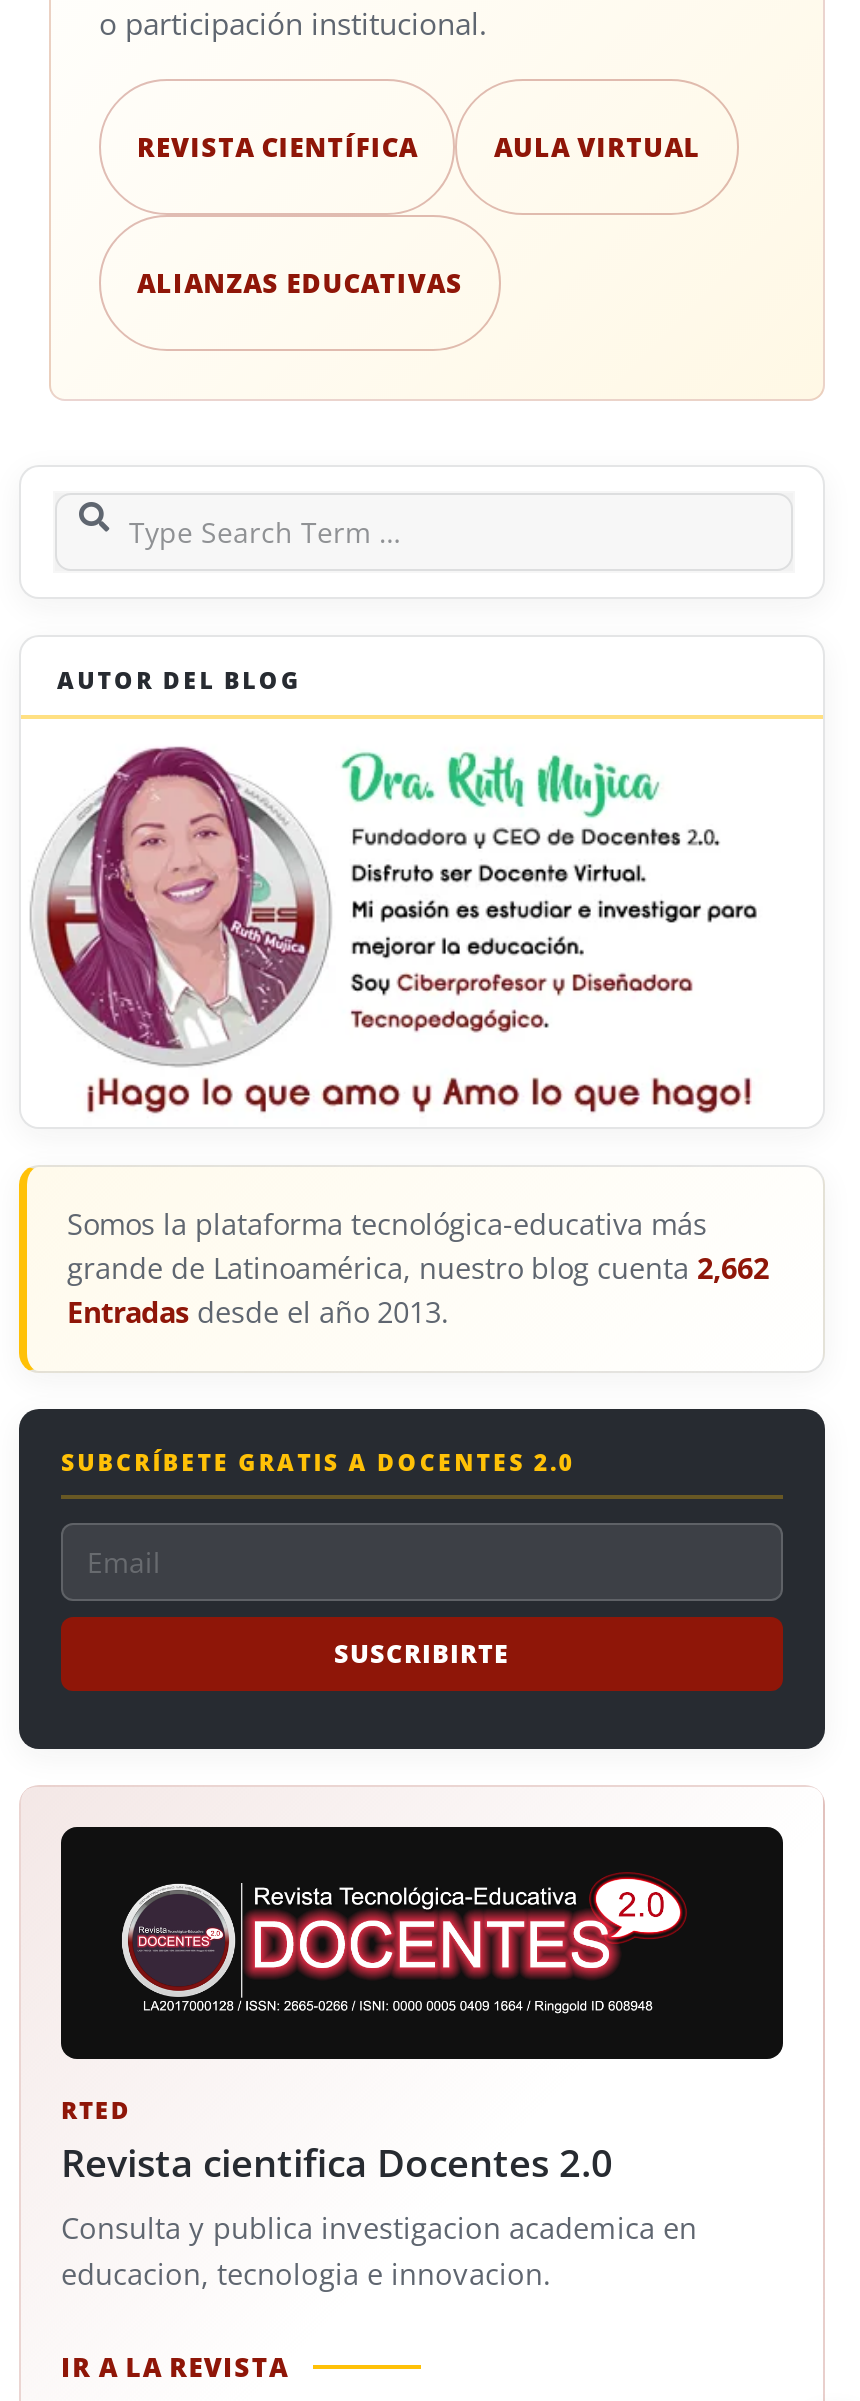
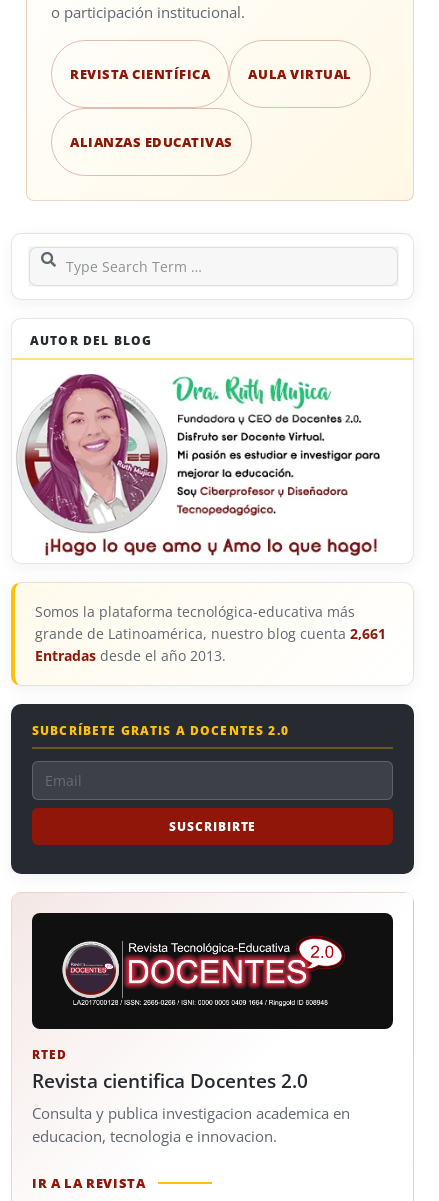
- grande de Latinoamérica, nuestro blog cuenta 2,662
+ grande de Latinoamérica, nuestro blog cuenta 2,661
